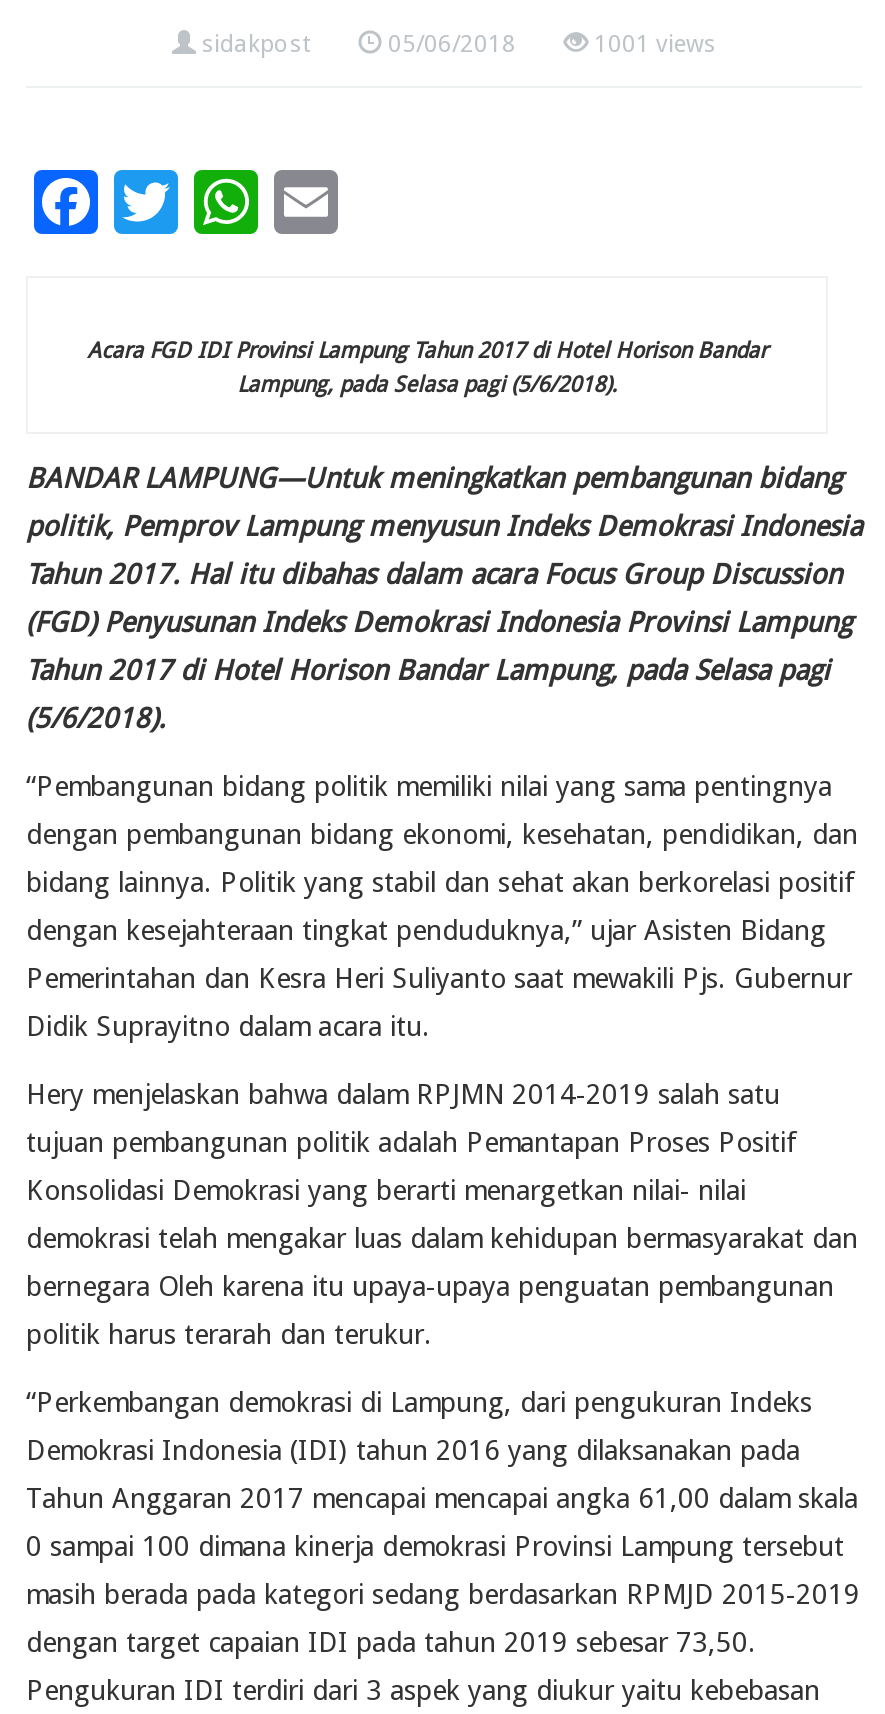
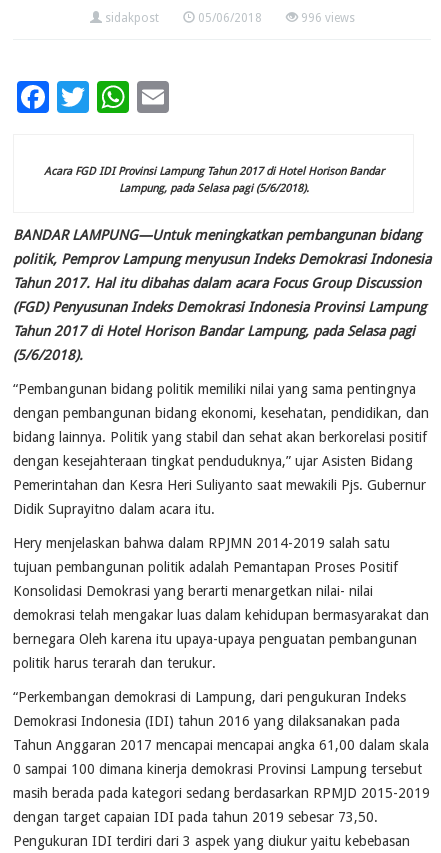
- 1001 views
+ 996 views
